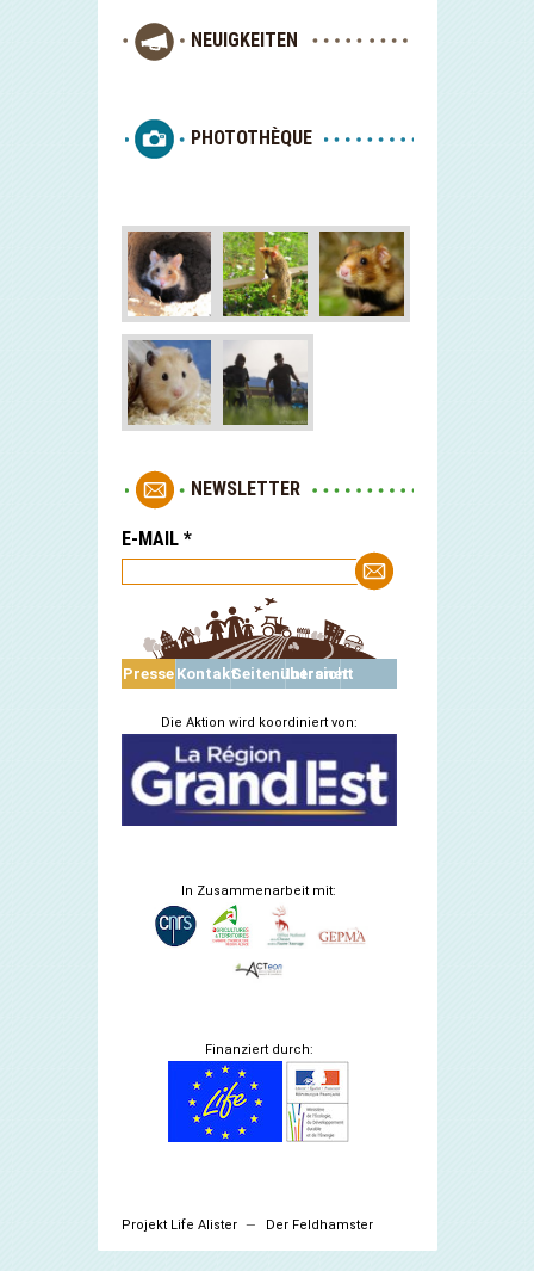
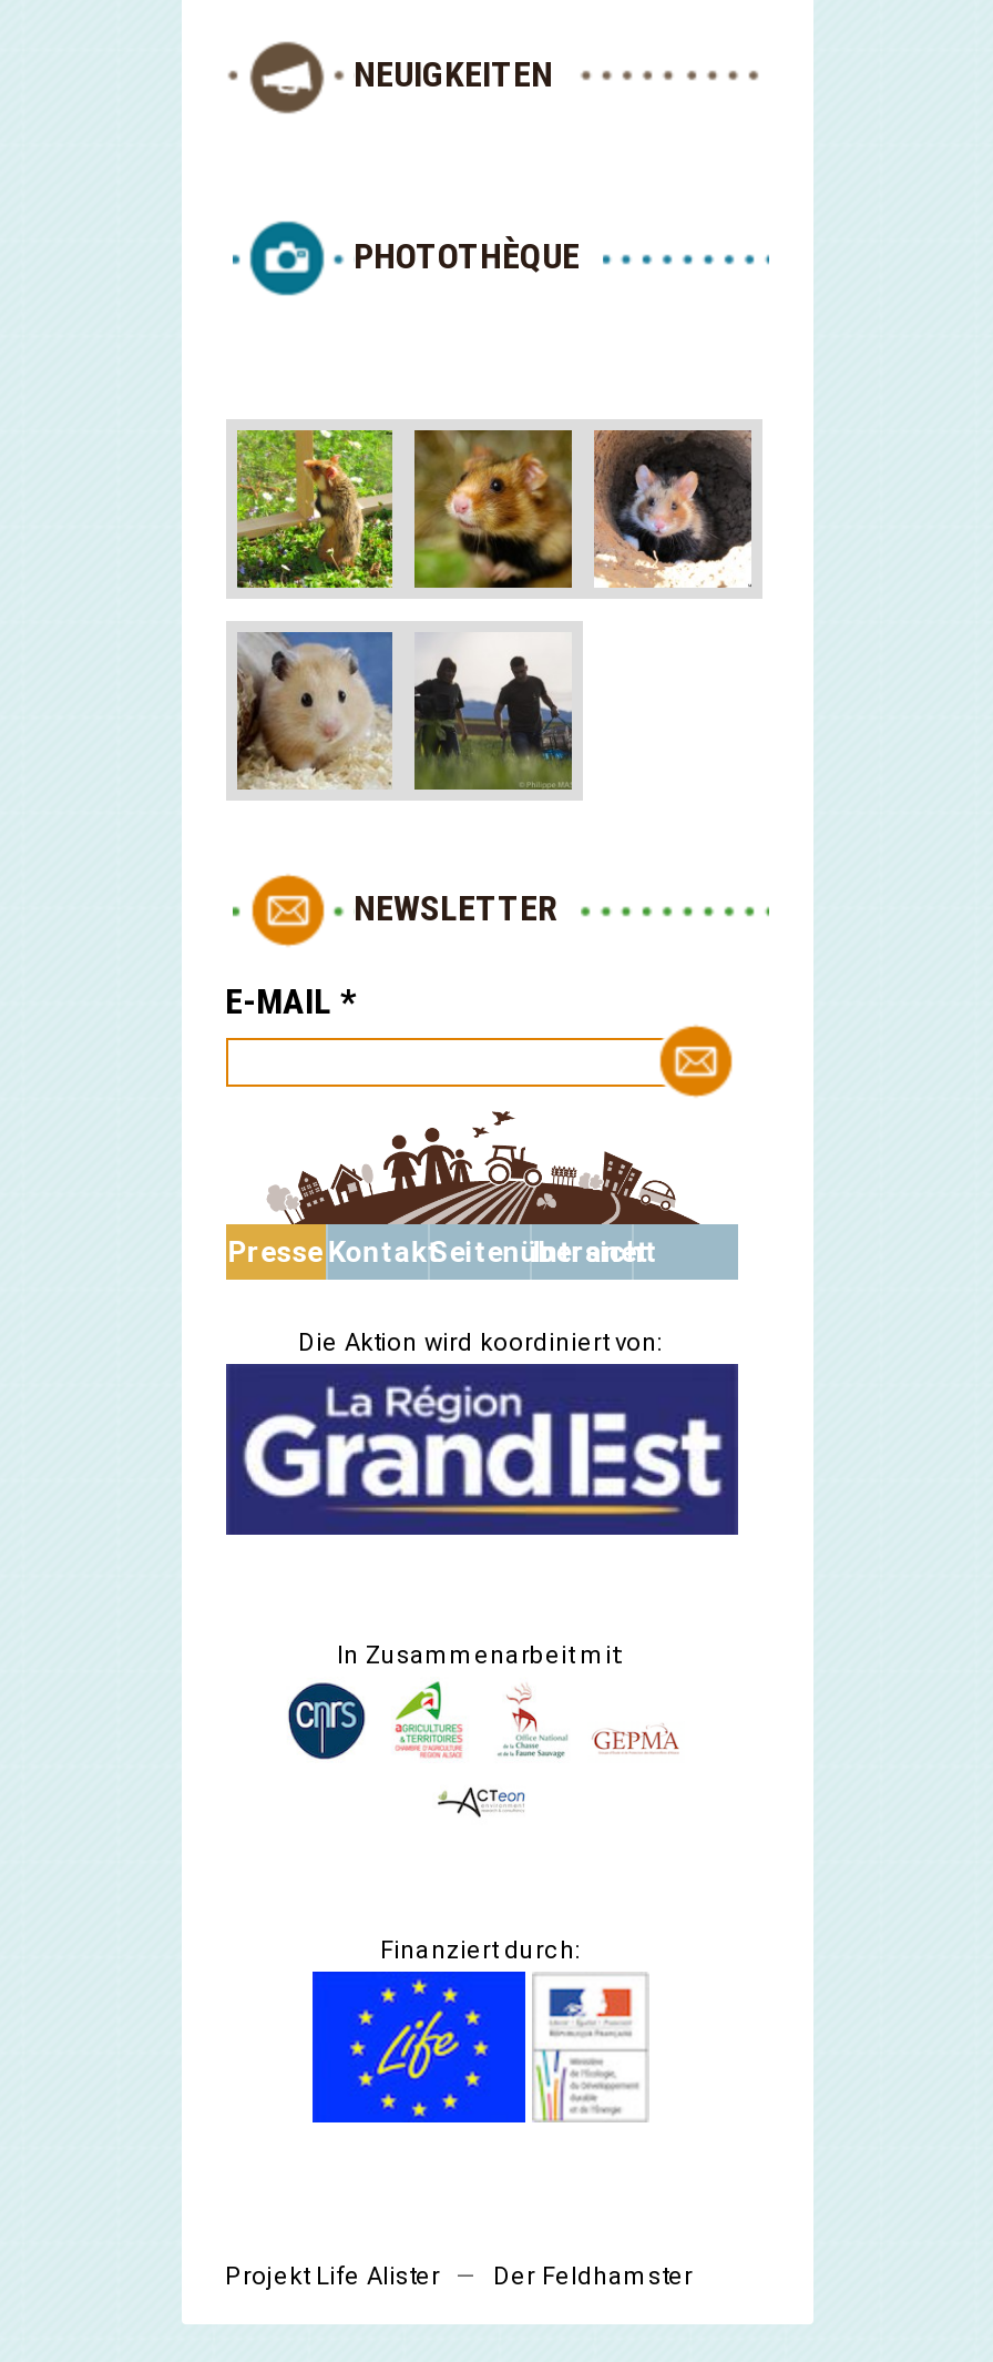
- [image]
+ [image]

- [image]
+ [image]

- [image]
+ [image]
